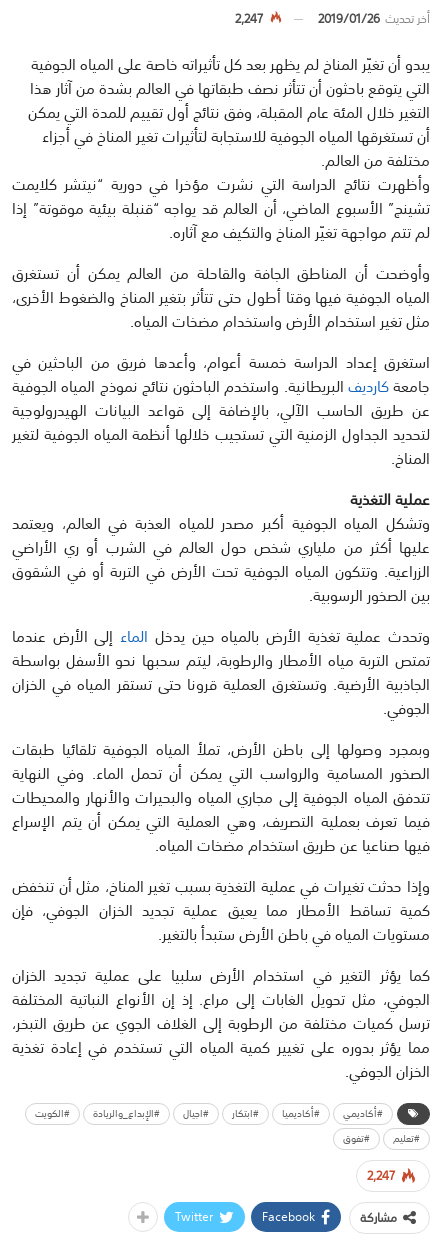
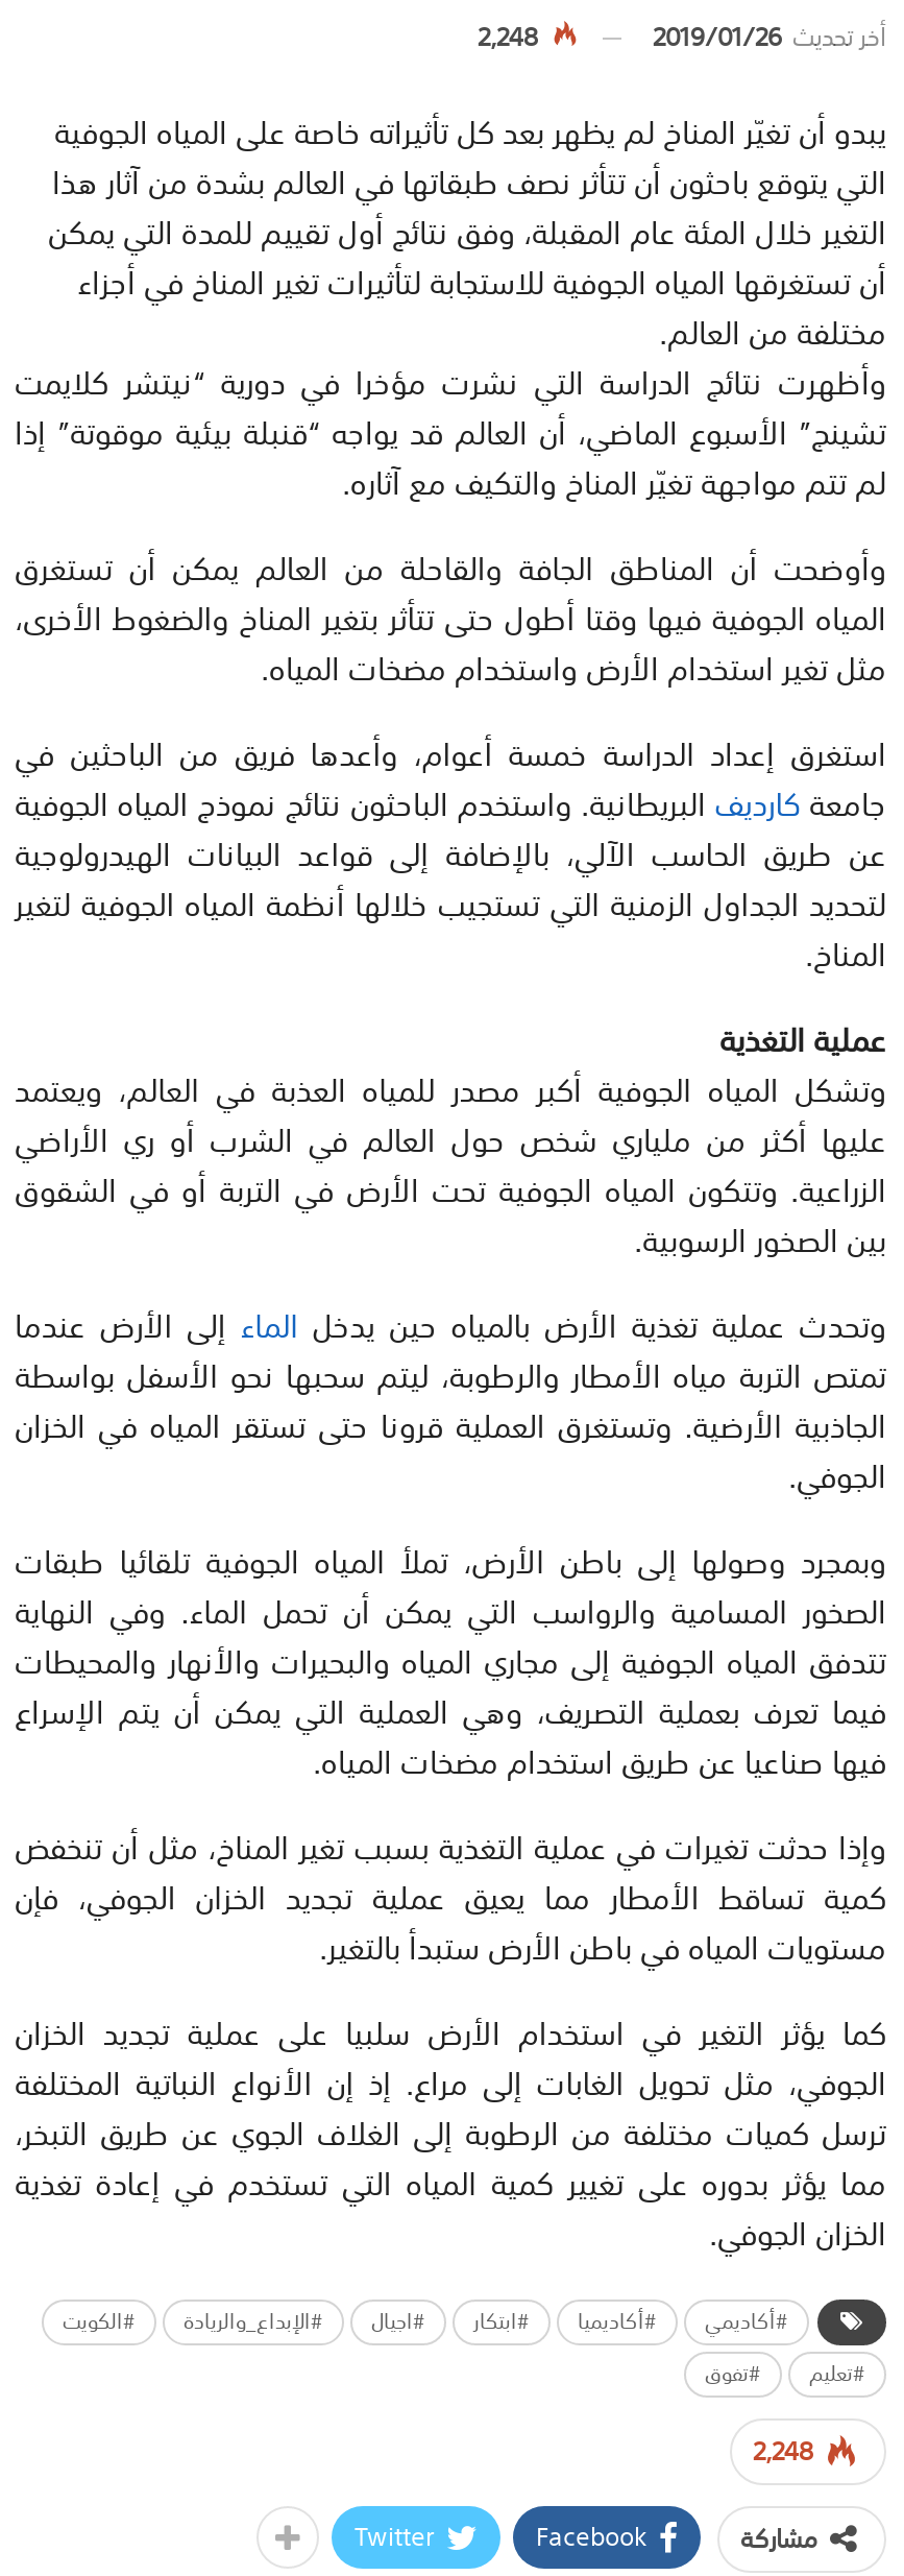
- 2,247
+ 2,248

- 2,247
+ 2,248
